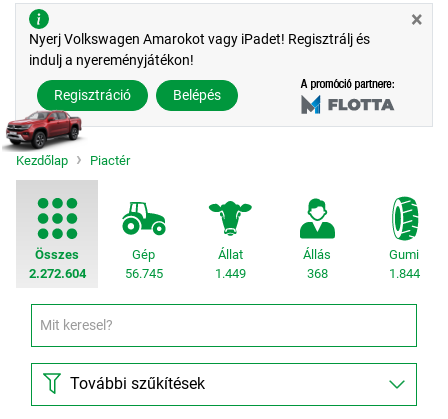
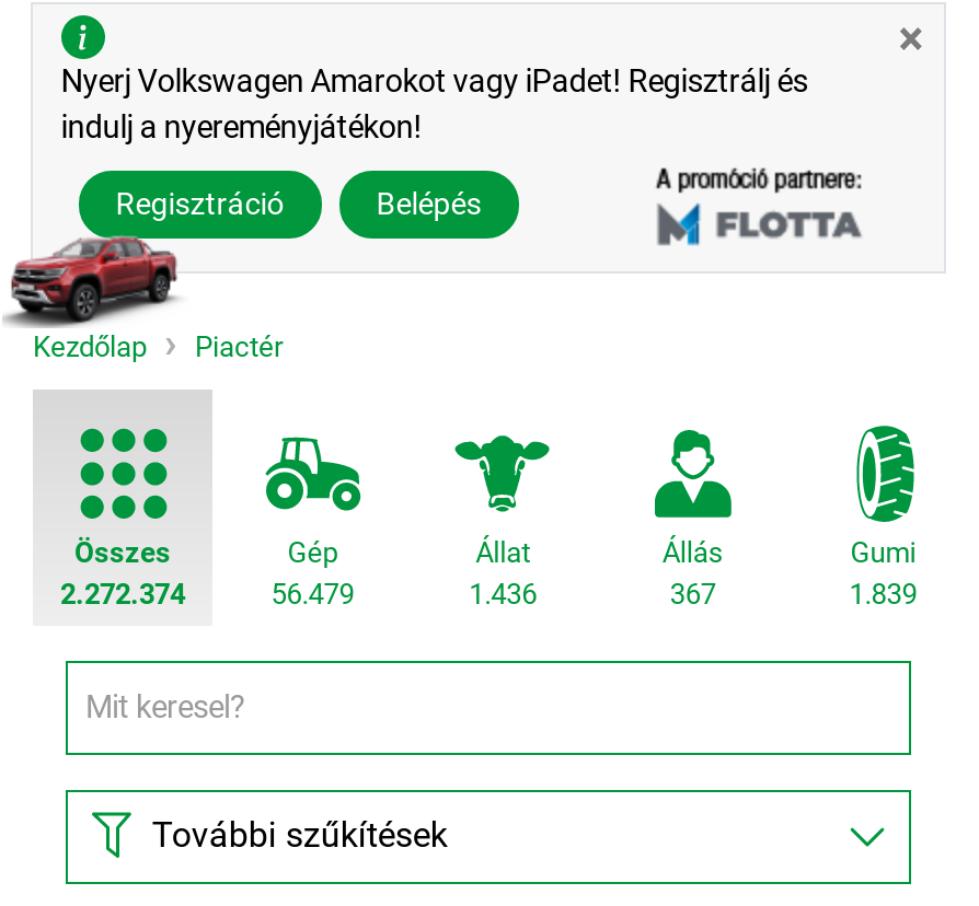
- 2.272.604
+ 2.272.374

- 56.745
+ 56.479

- 1.449
+ 1.436

- 368
+ 367

- 1.844
+ 1.839
